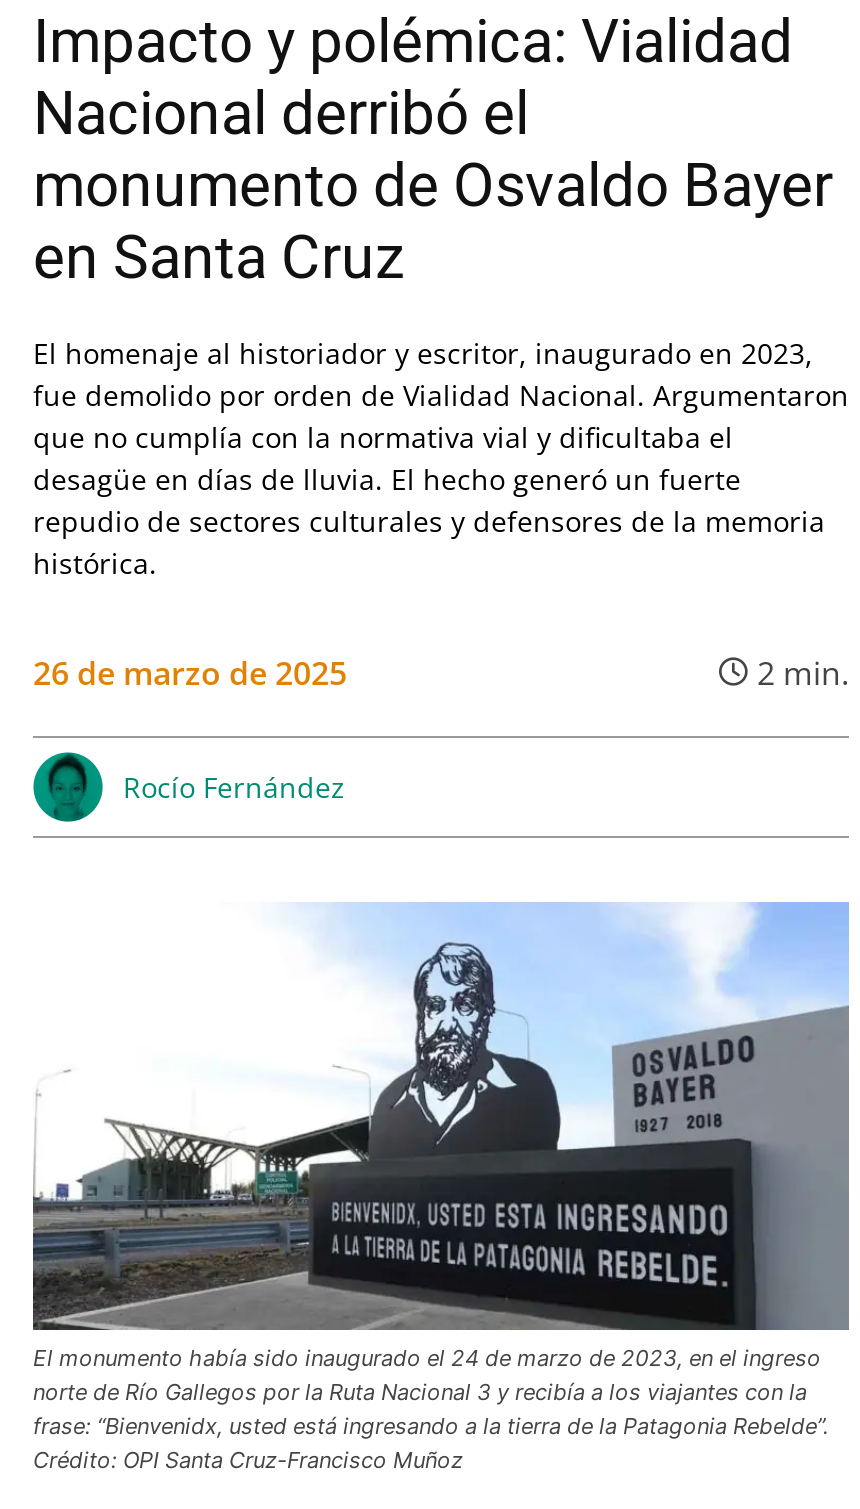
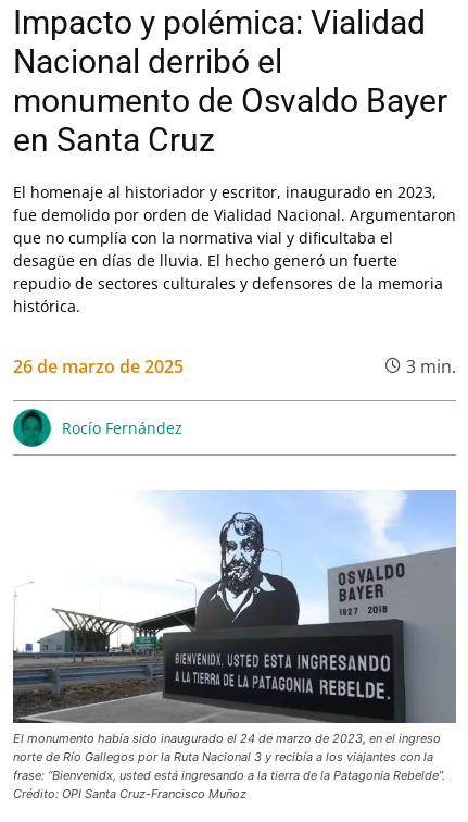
- 2 min.
+ 3 min.
